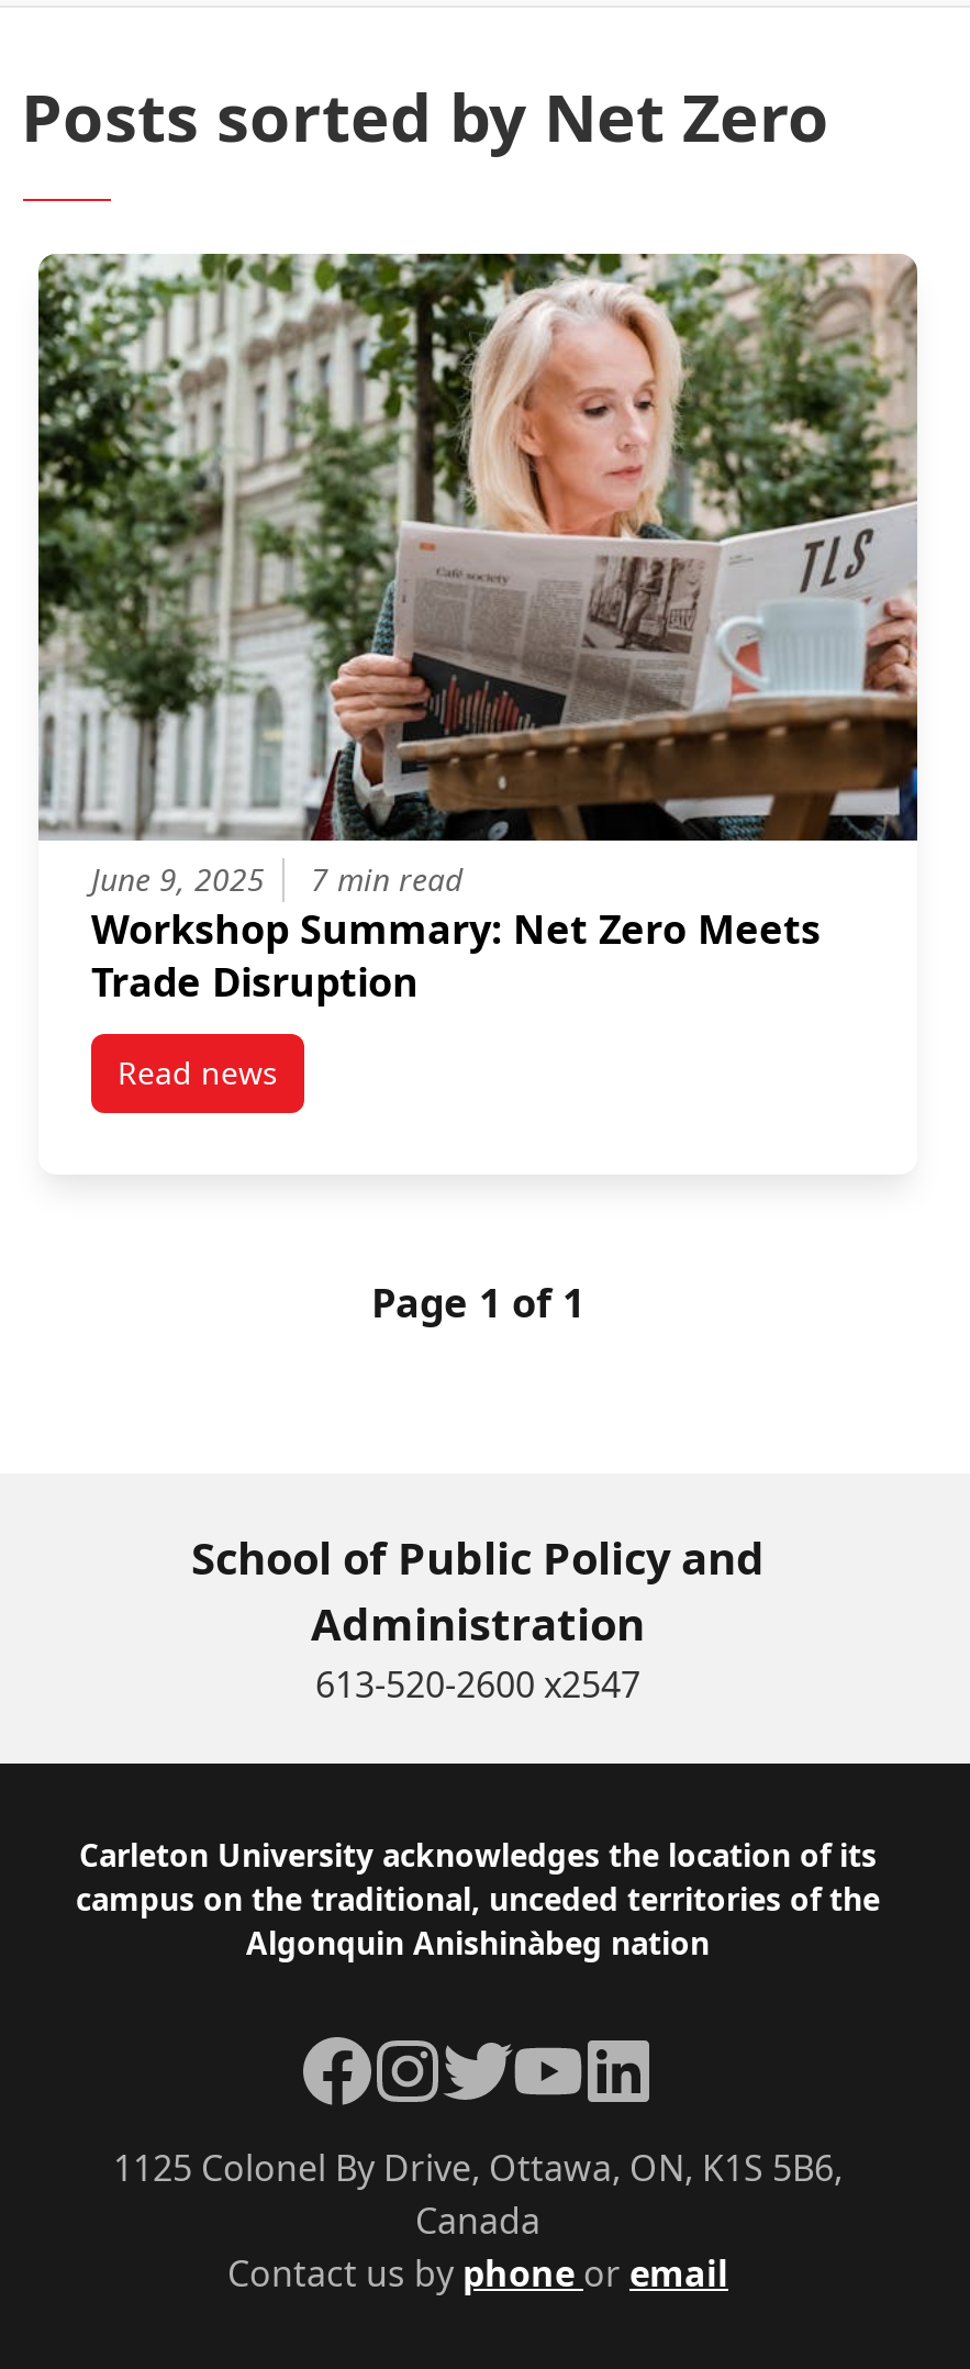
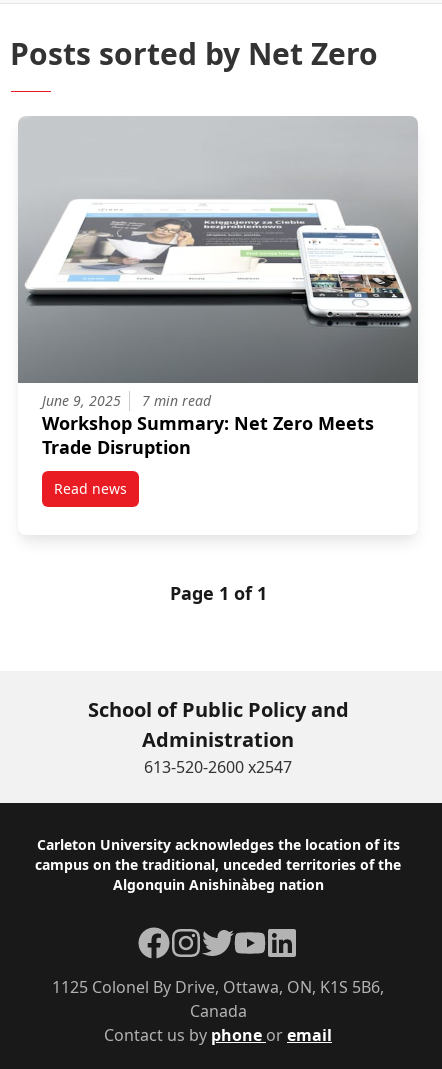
- [image]
+ [image]
